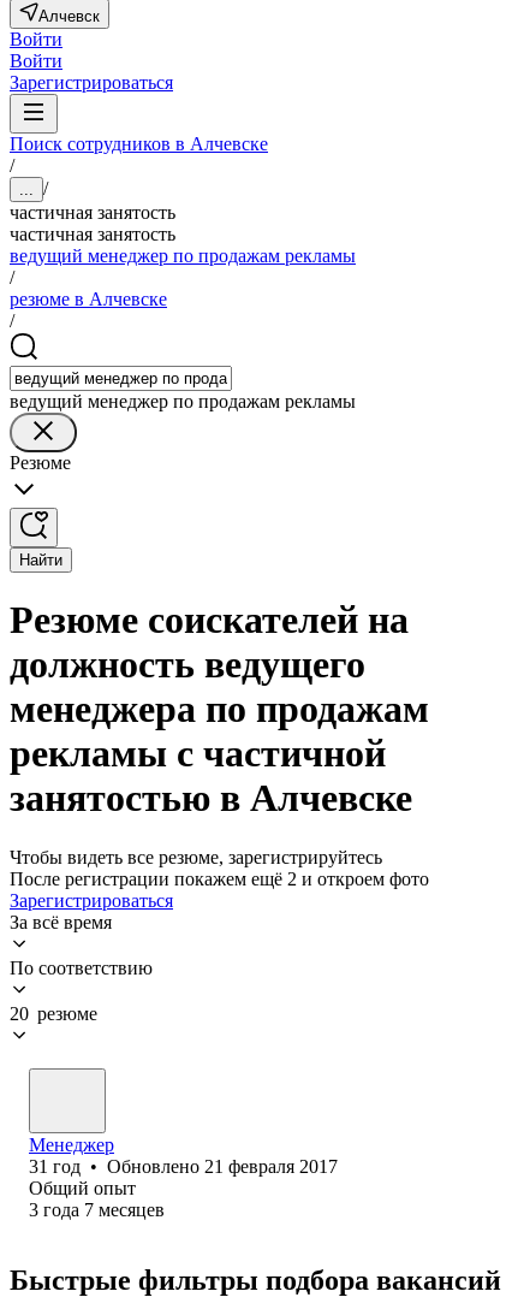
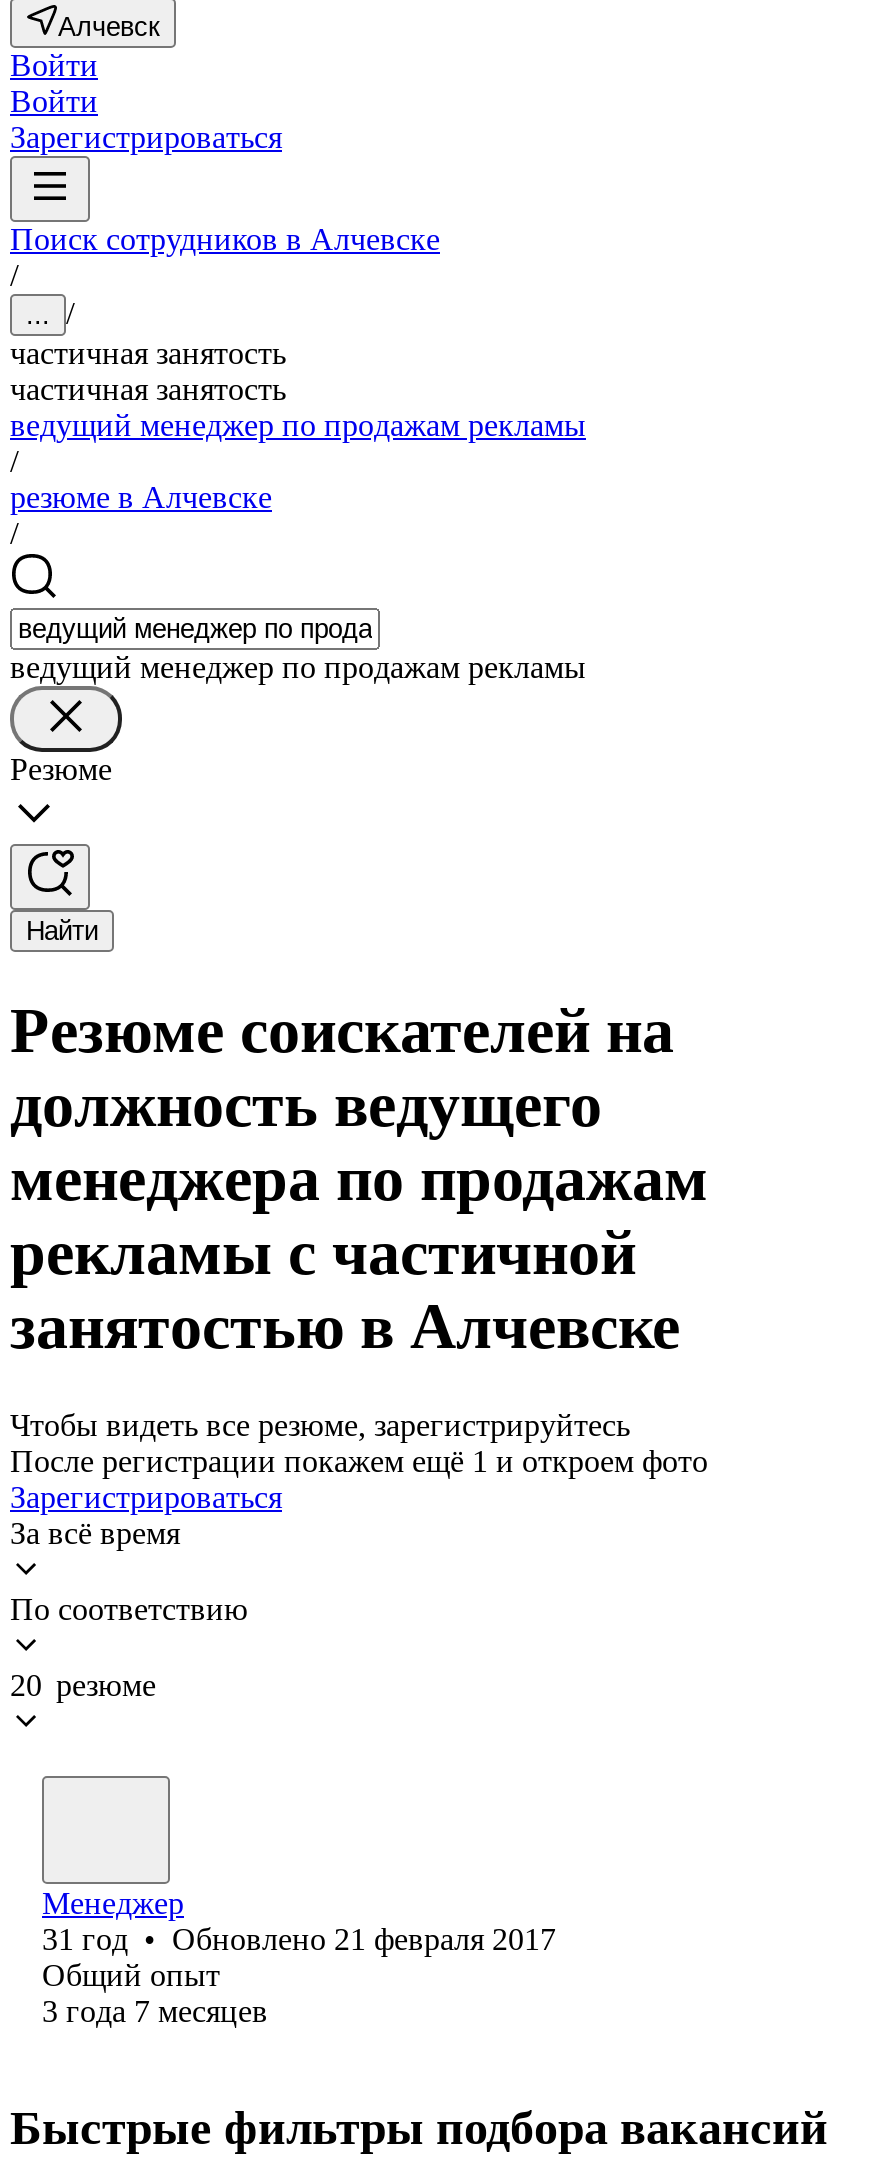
- После регистрации покажем ещё 2 и откроем фото
+ После регистрации покажем ещё 1 и откроем фото
